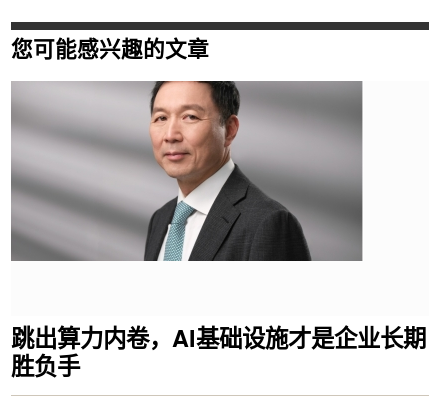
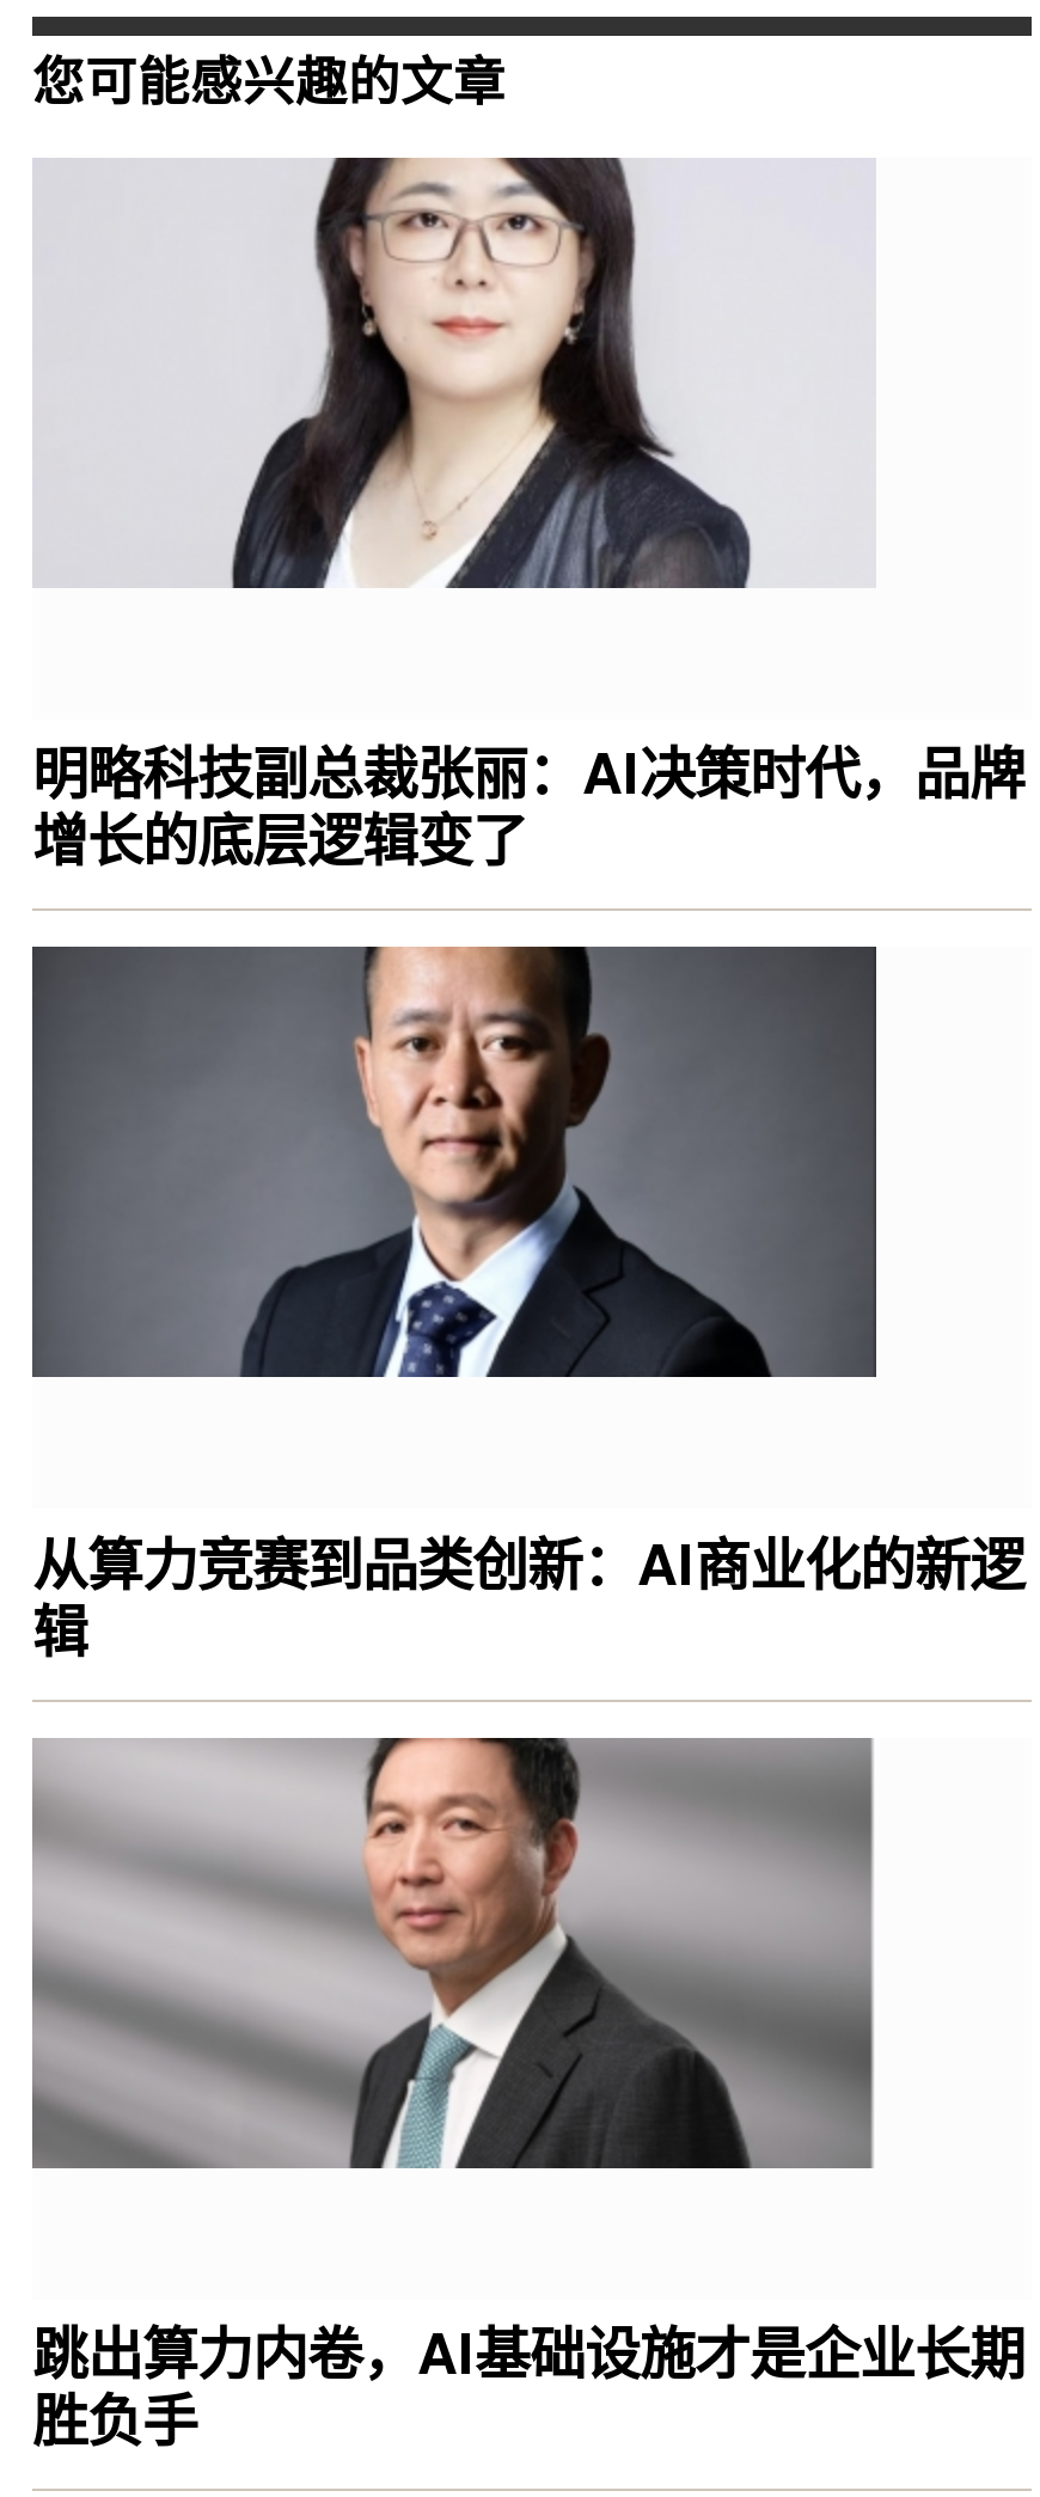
+ [image]

+ 明略科技副总裁张丽：AI决策时代，品牌
+ 增长的底层逻辑变了

+ 从算力竞赛到品类创新：AI商业化的新逻
+ 辑

+ [image]
